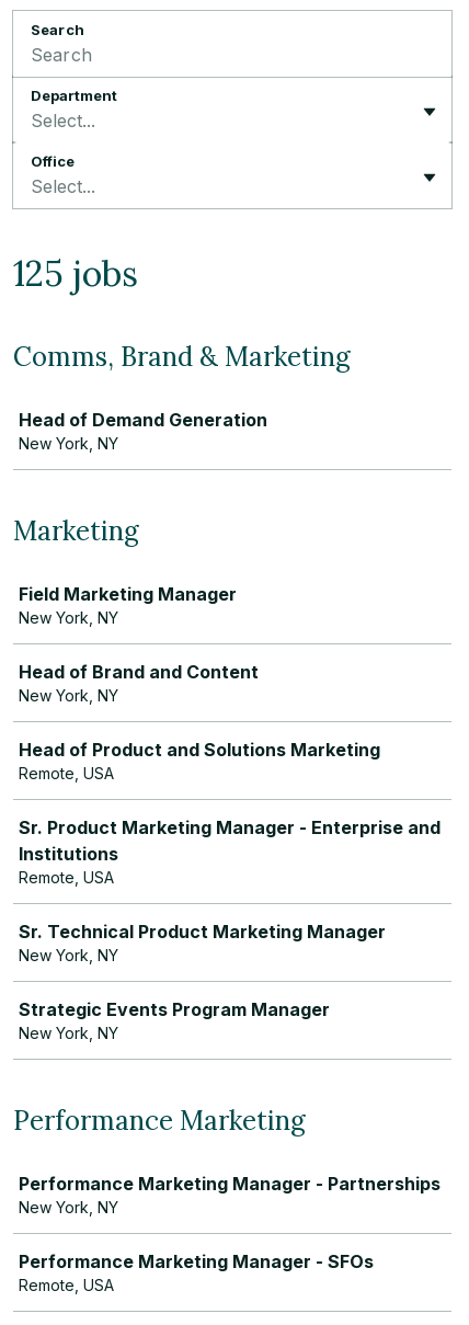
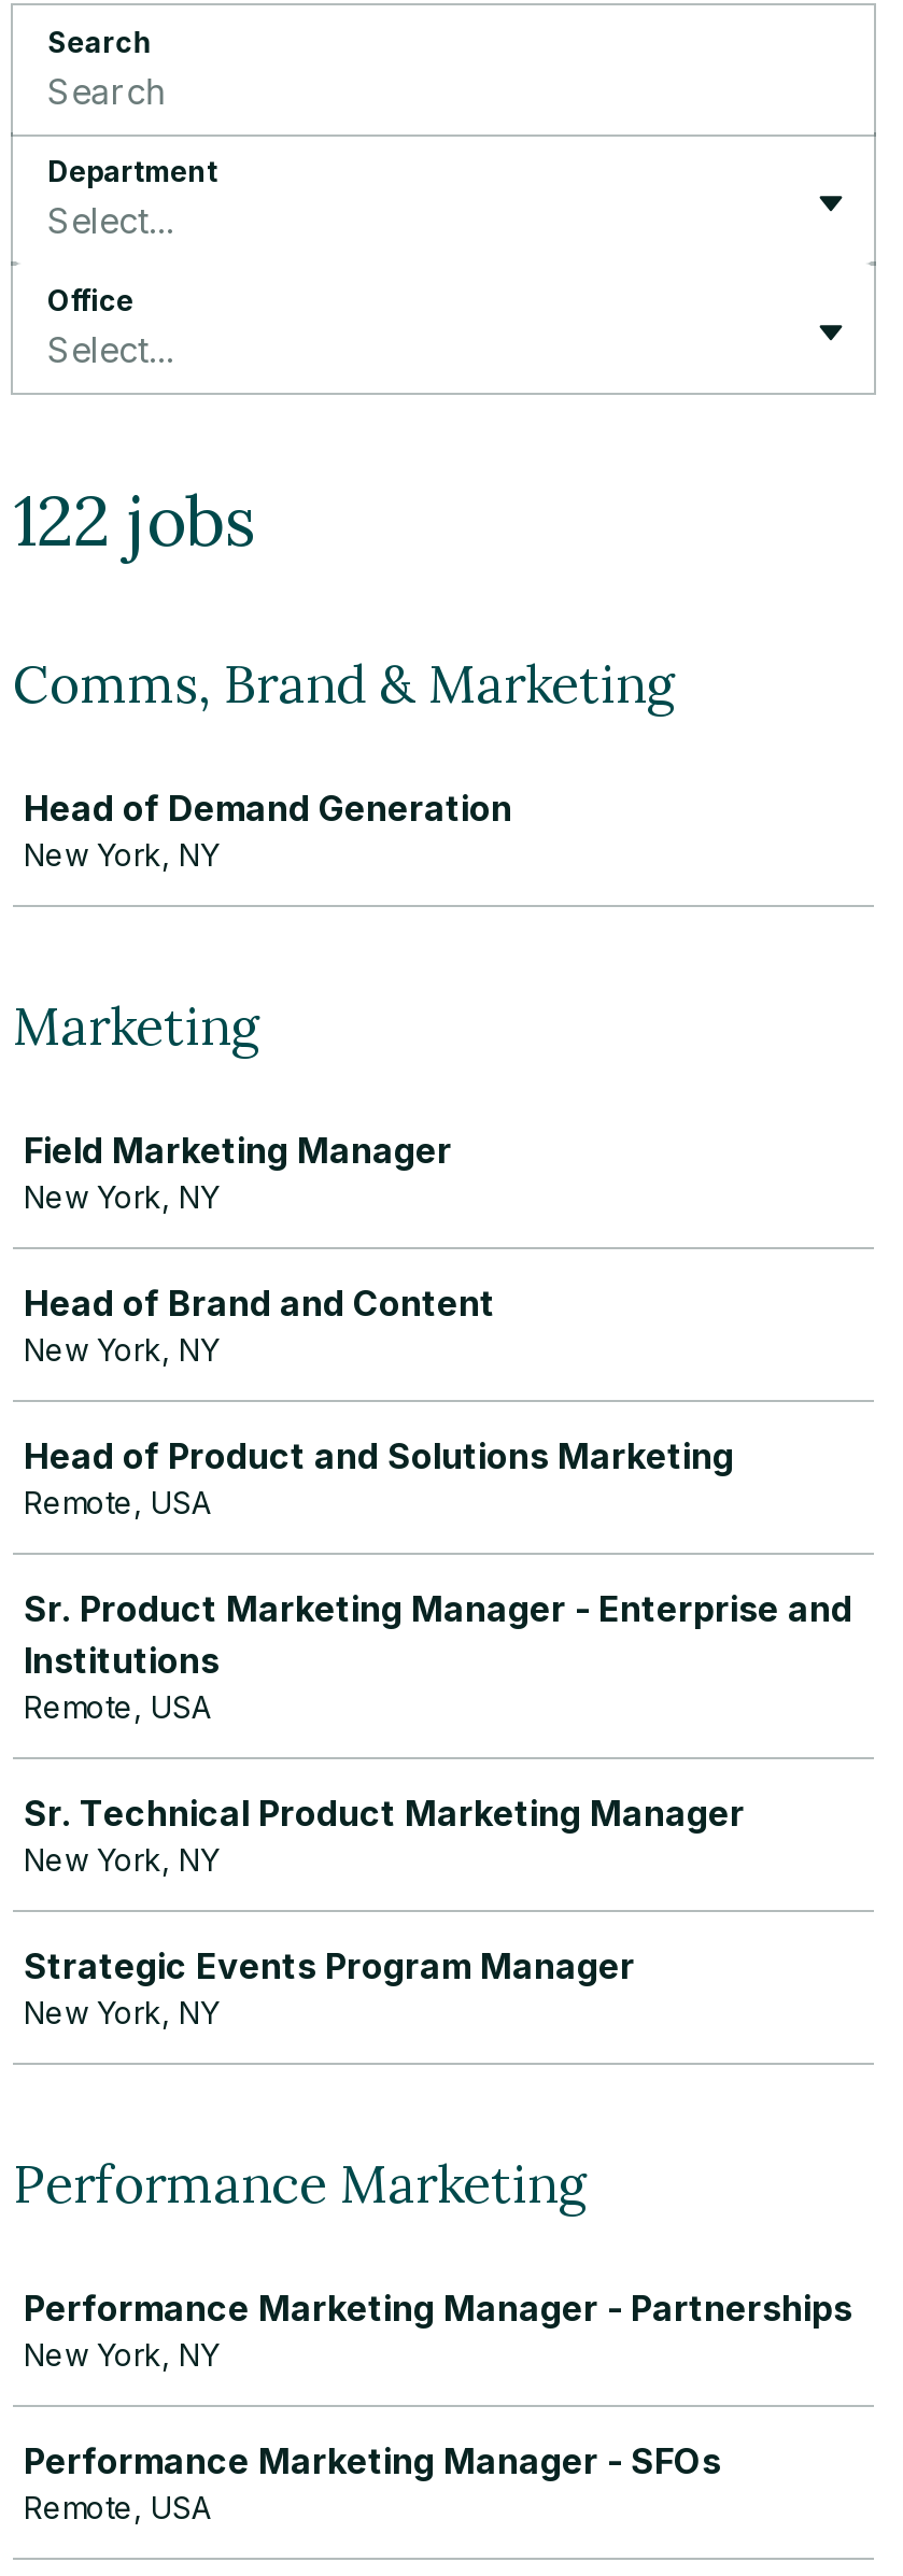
- 125 jobs
+ 122 jobs
